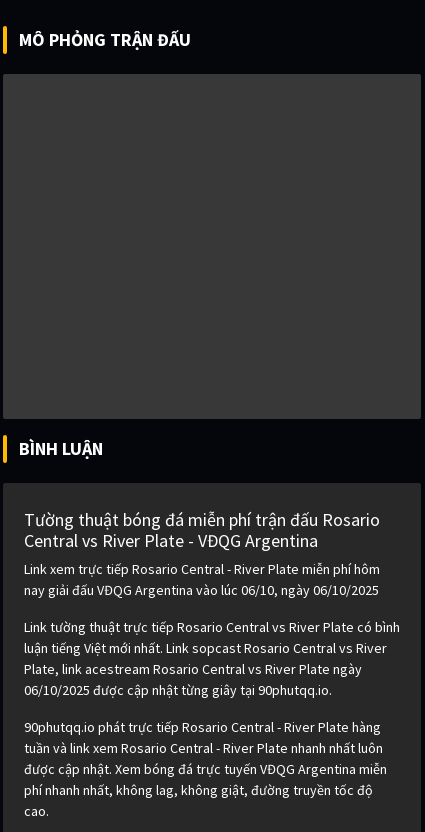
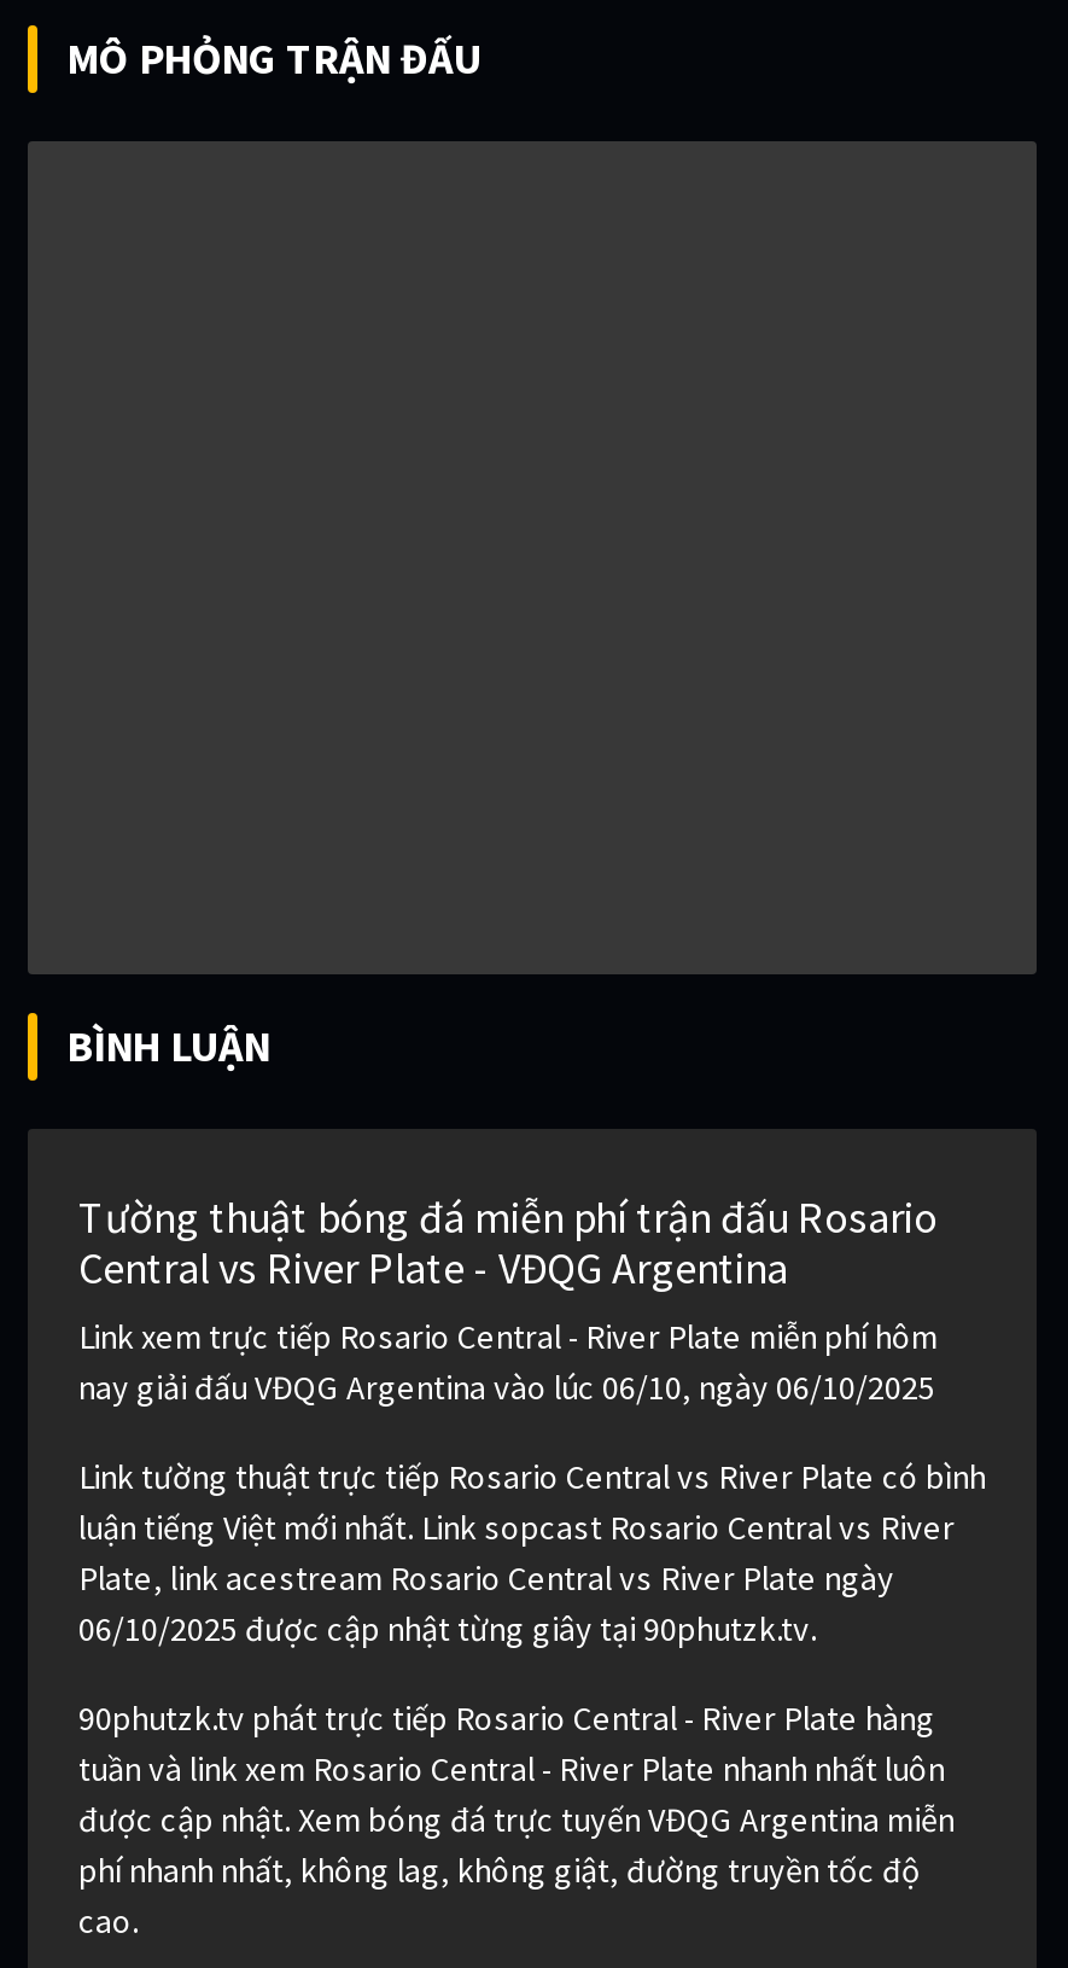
- 06/10/2025 được cập nhật từng giây tại 90phutqq.io.
+ 06/10/2025 được cập nhật từng giây tại 90phutzk.tv.

- 90phutqq.io phát trực tiếp Rosario Central - River Plate hàng
+ 90phutzk.tv phát trực tiếp Rosario Central - River Plate hàng
